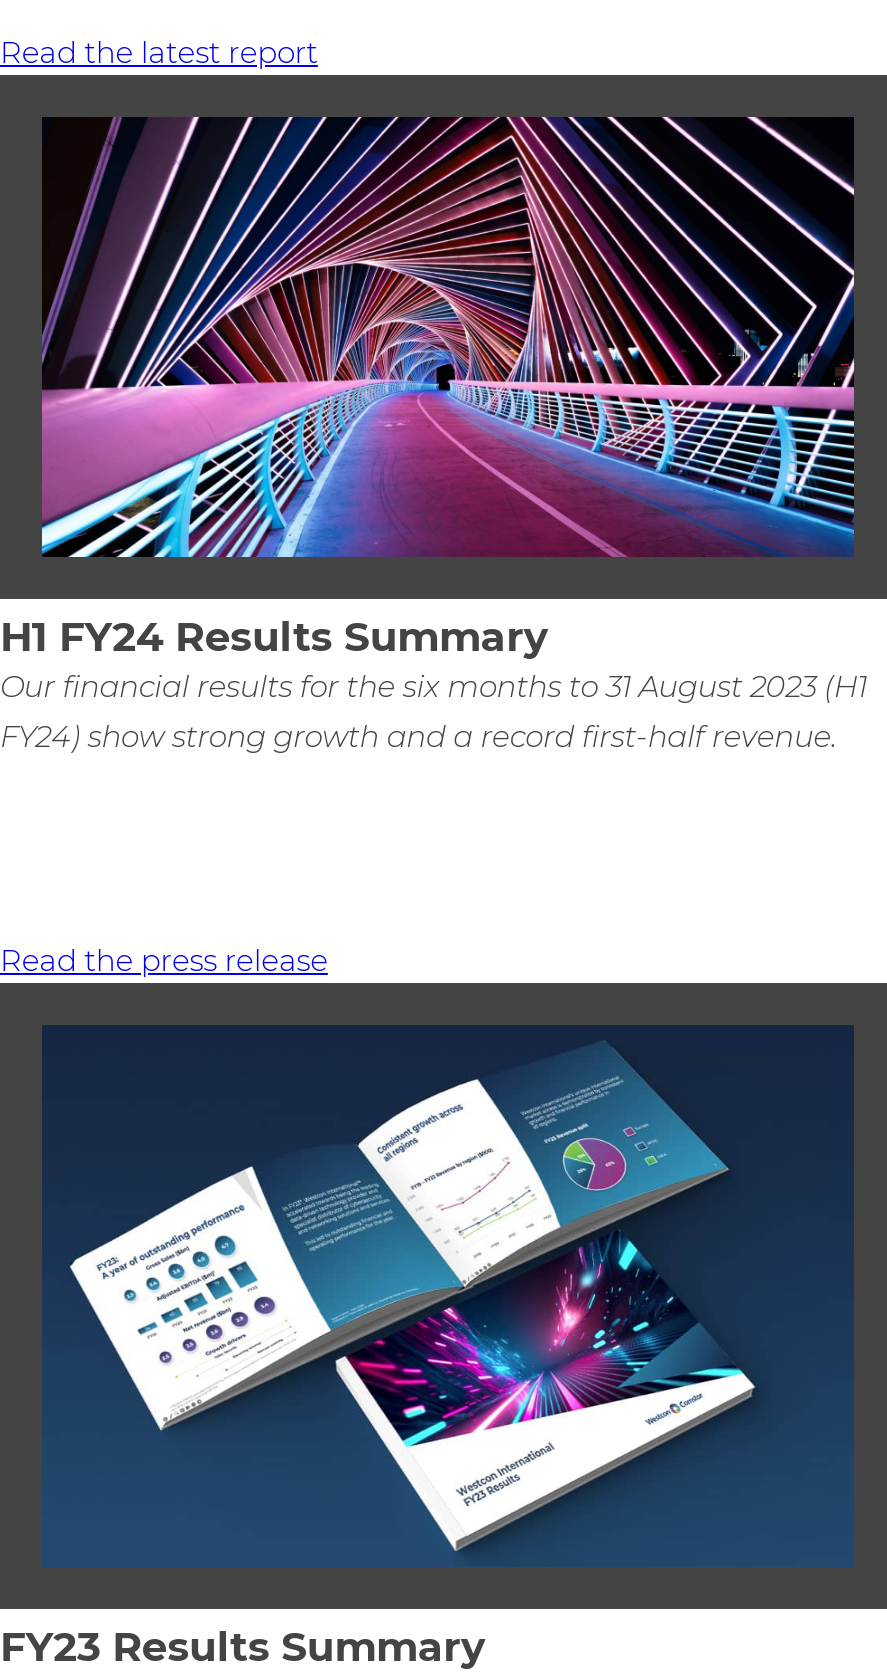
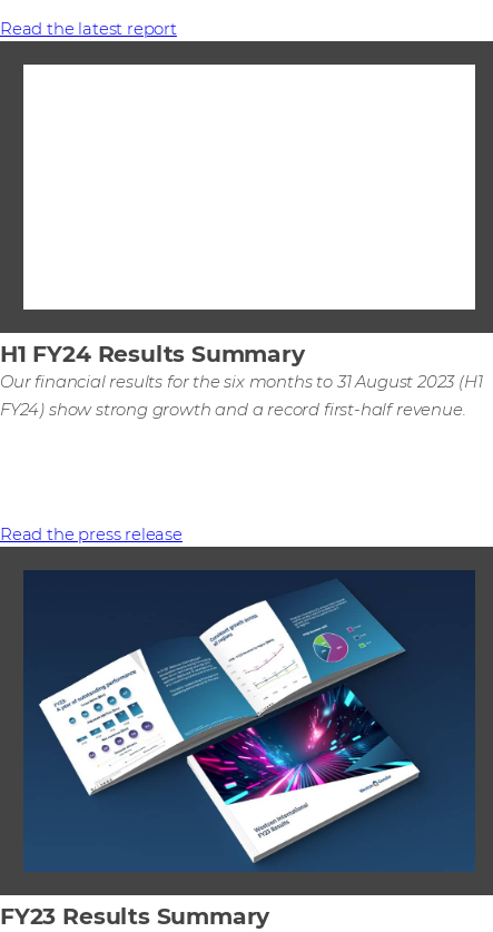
- [image]
